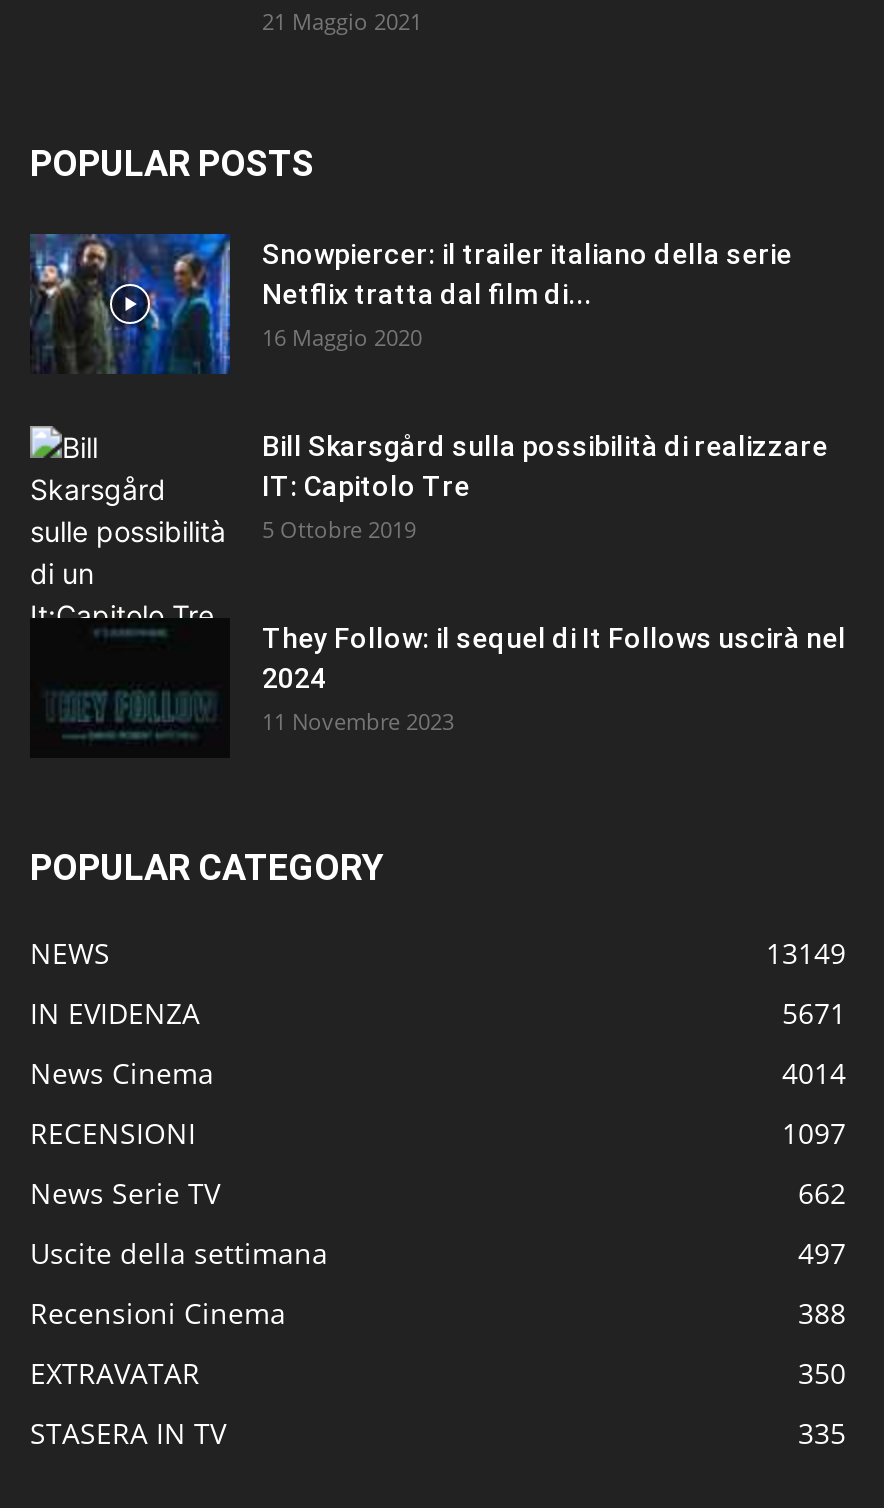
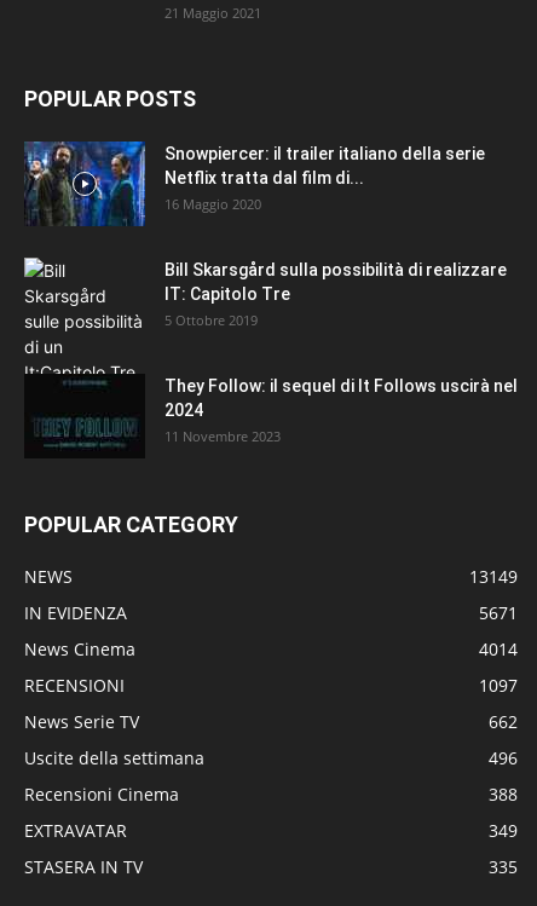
- 497
+ 496

- 350
+ 349
